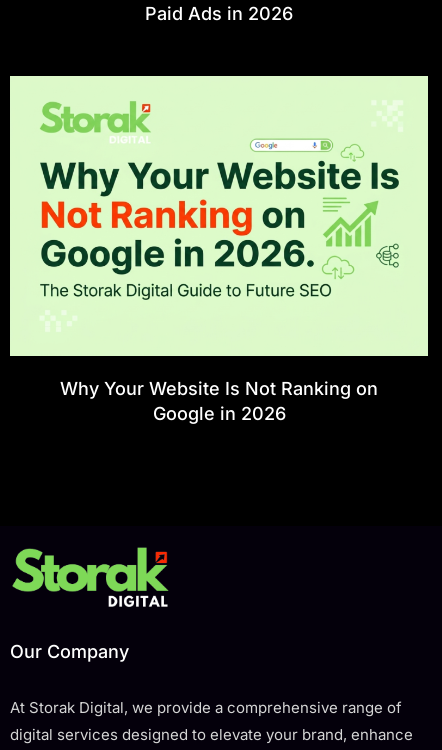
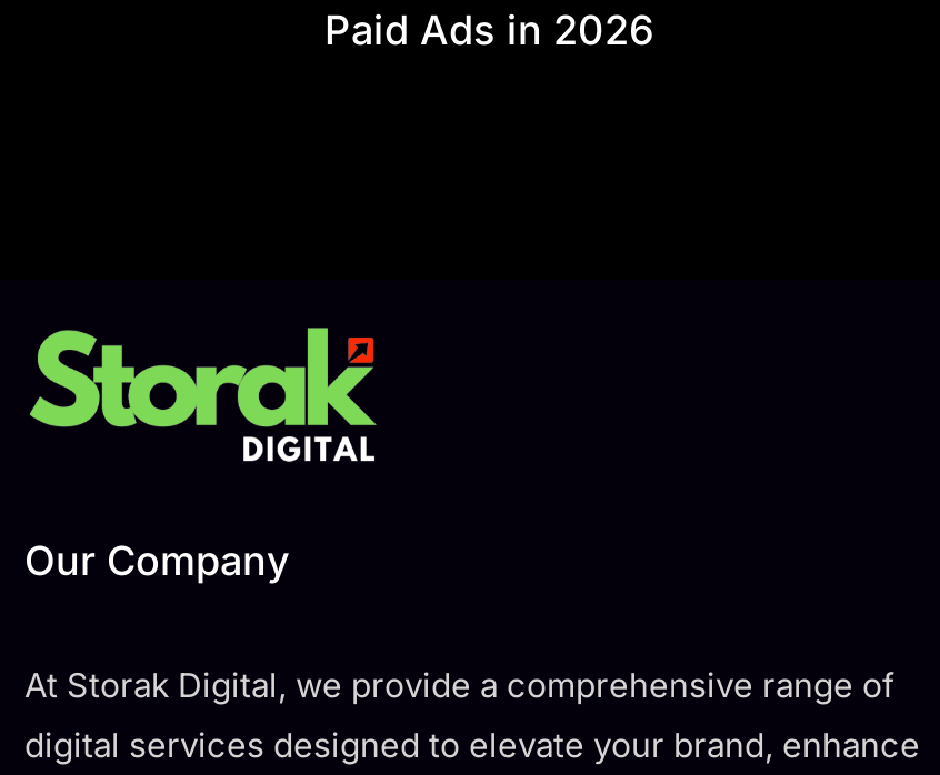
- [image]
- Why Your Website Is Not Ranking on
- Google in 2026
